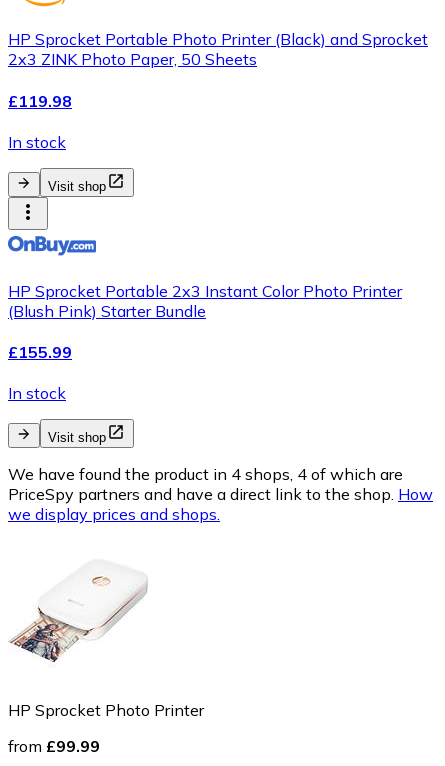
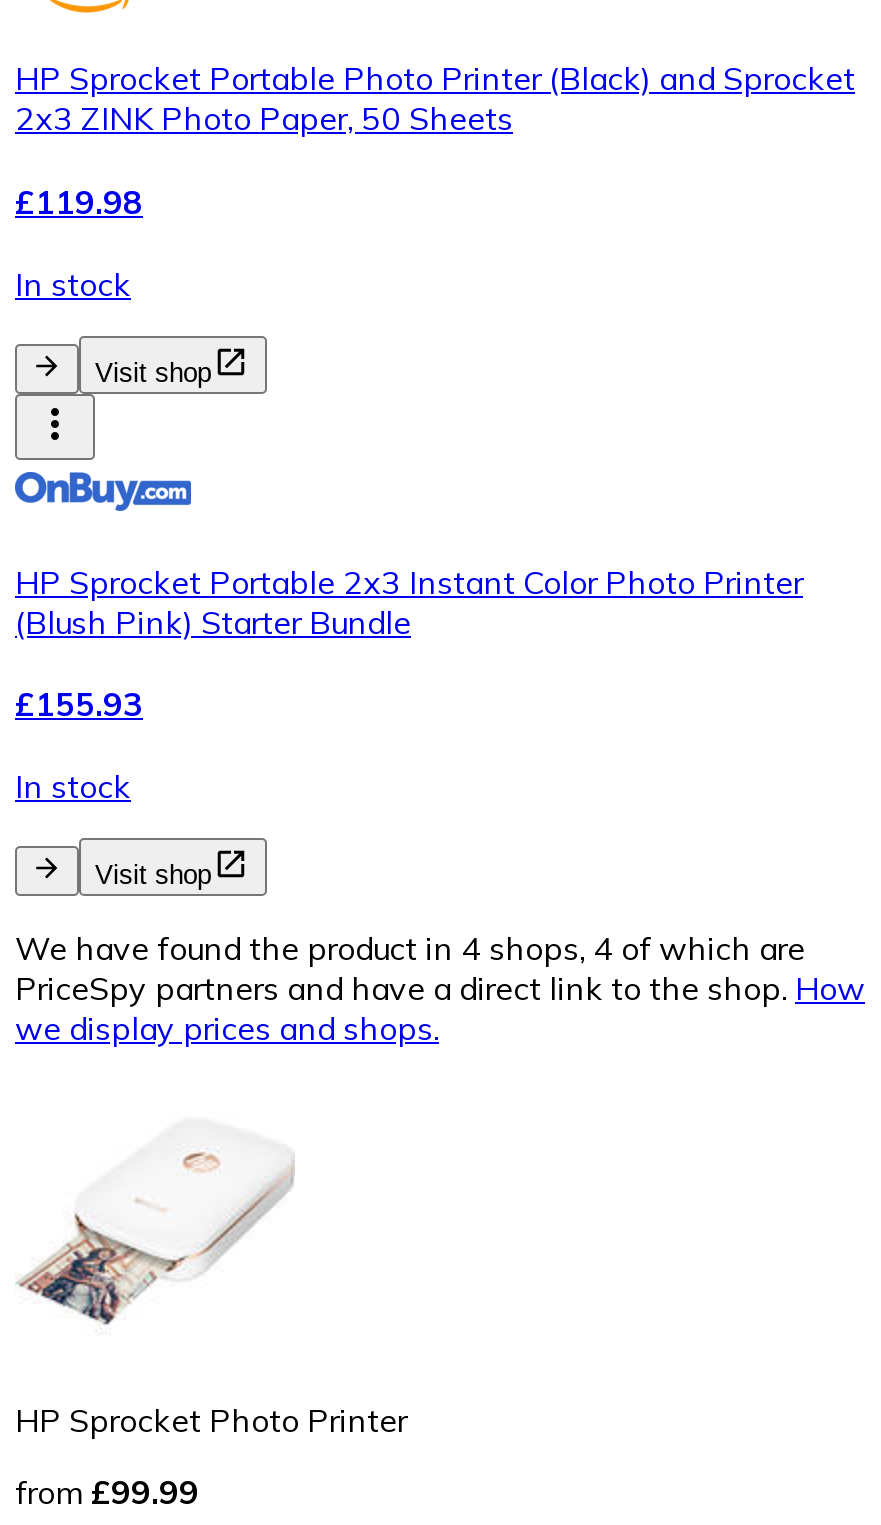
- £155.99
+ £155.93
